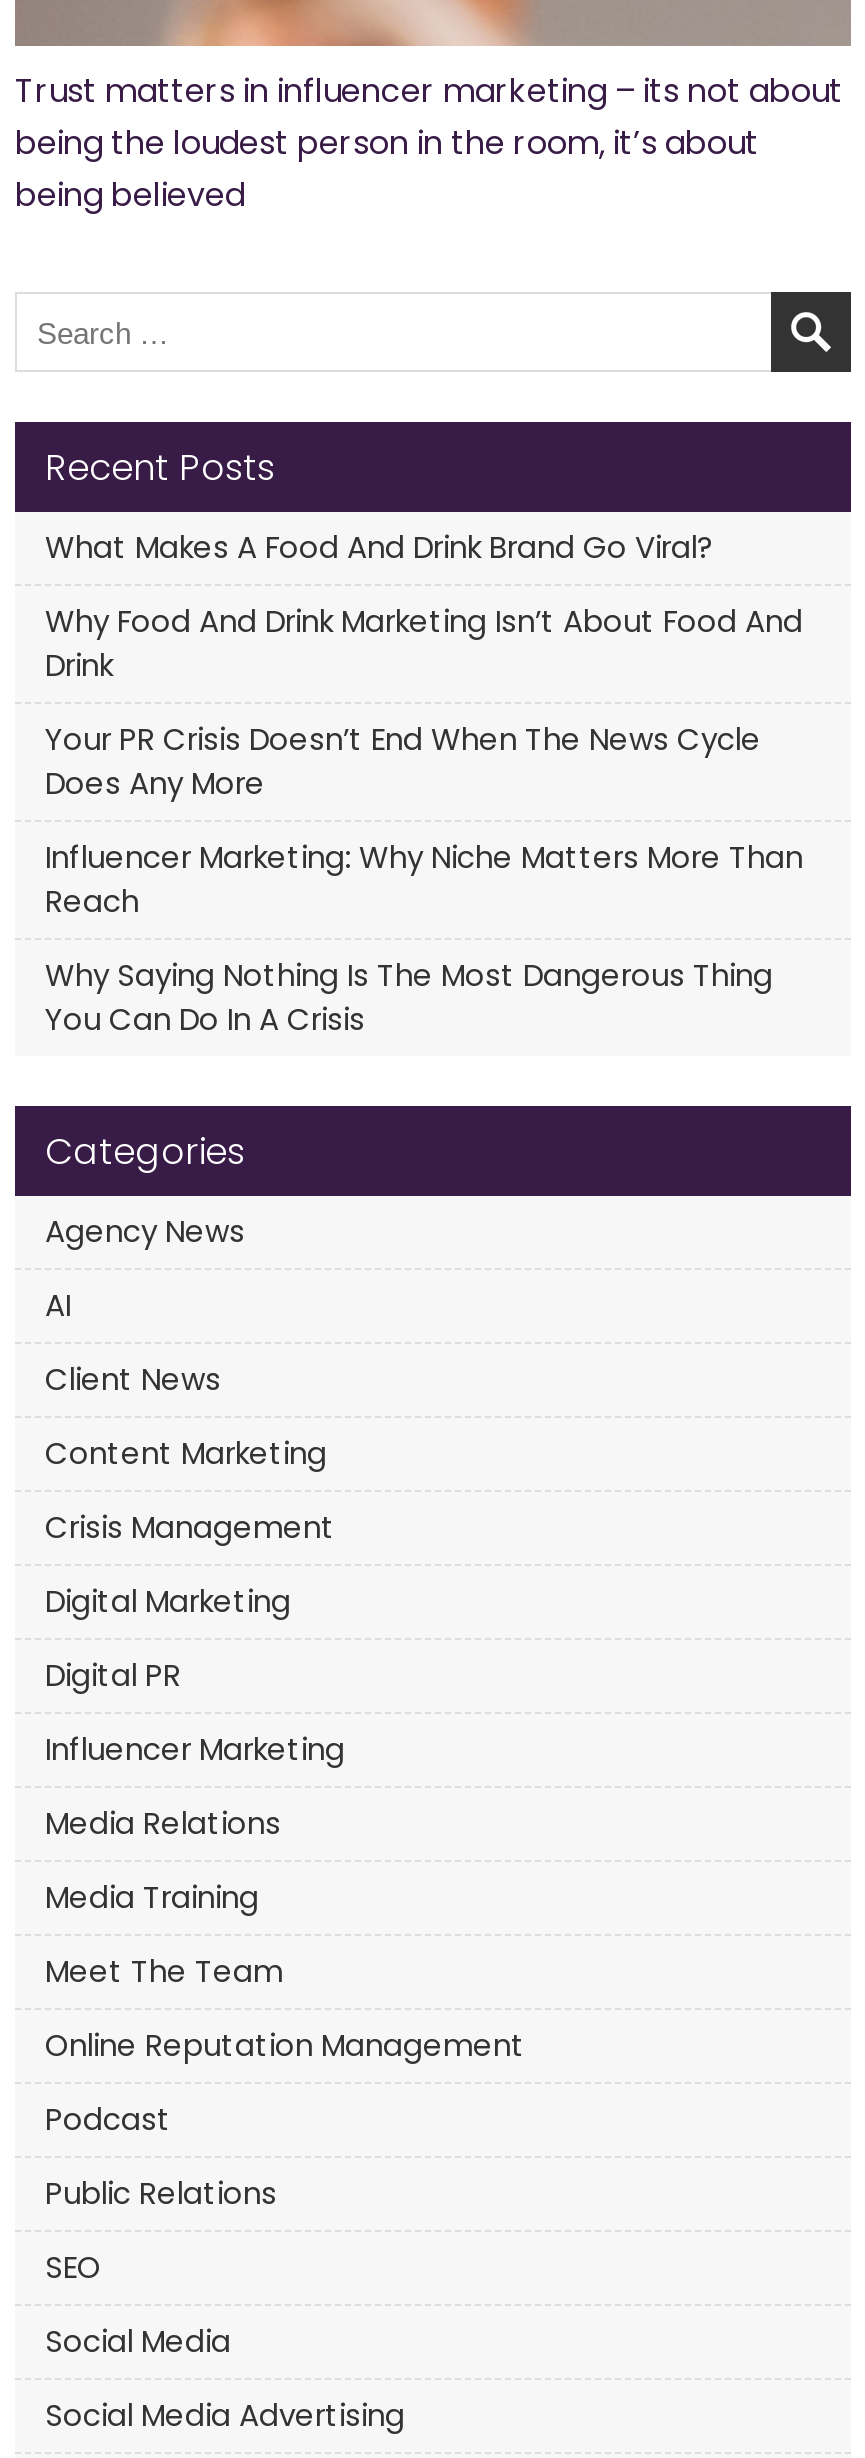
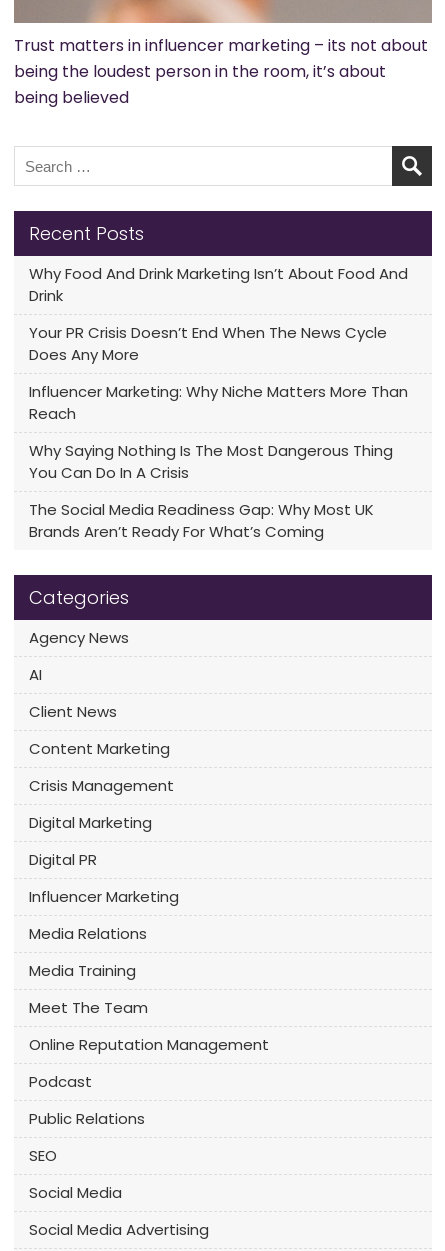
- What Makes A Food And Drink Brand Go Viral?

moved up: Why Food And Drink Marketing Isn’t About Food And | Drink | Your PR Crisis Doesn’t End When The News Cycle | Does Any More | Influencer Marketing: Why Niche Matters More Than | Reach | Why Saying Nothing Is The Most Dangerous Thing | You Can Do In A Crisis

+ The Social Media Readiness Gap: Why Most UK
+ Brands Aren’t Ready For What’s Coming
